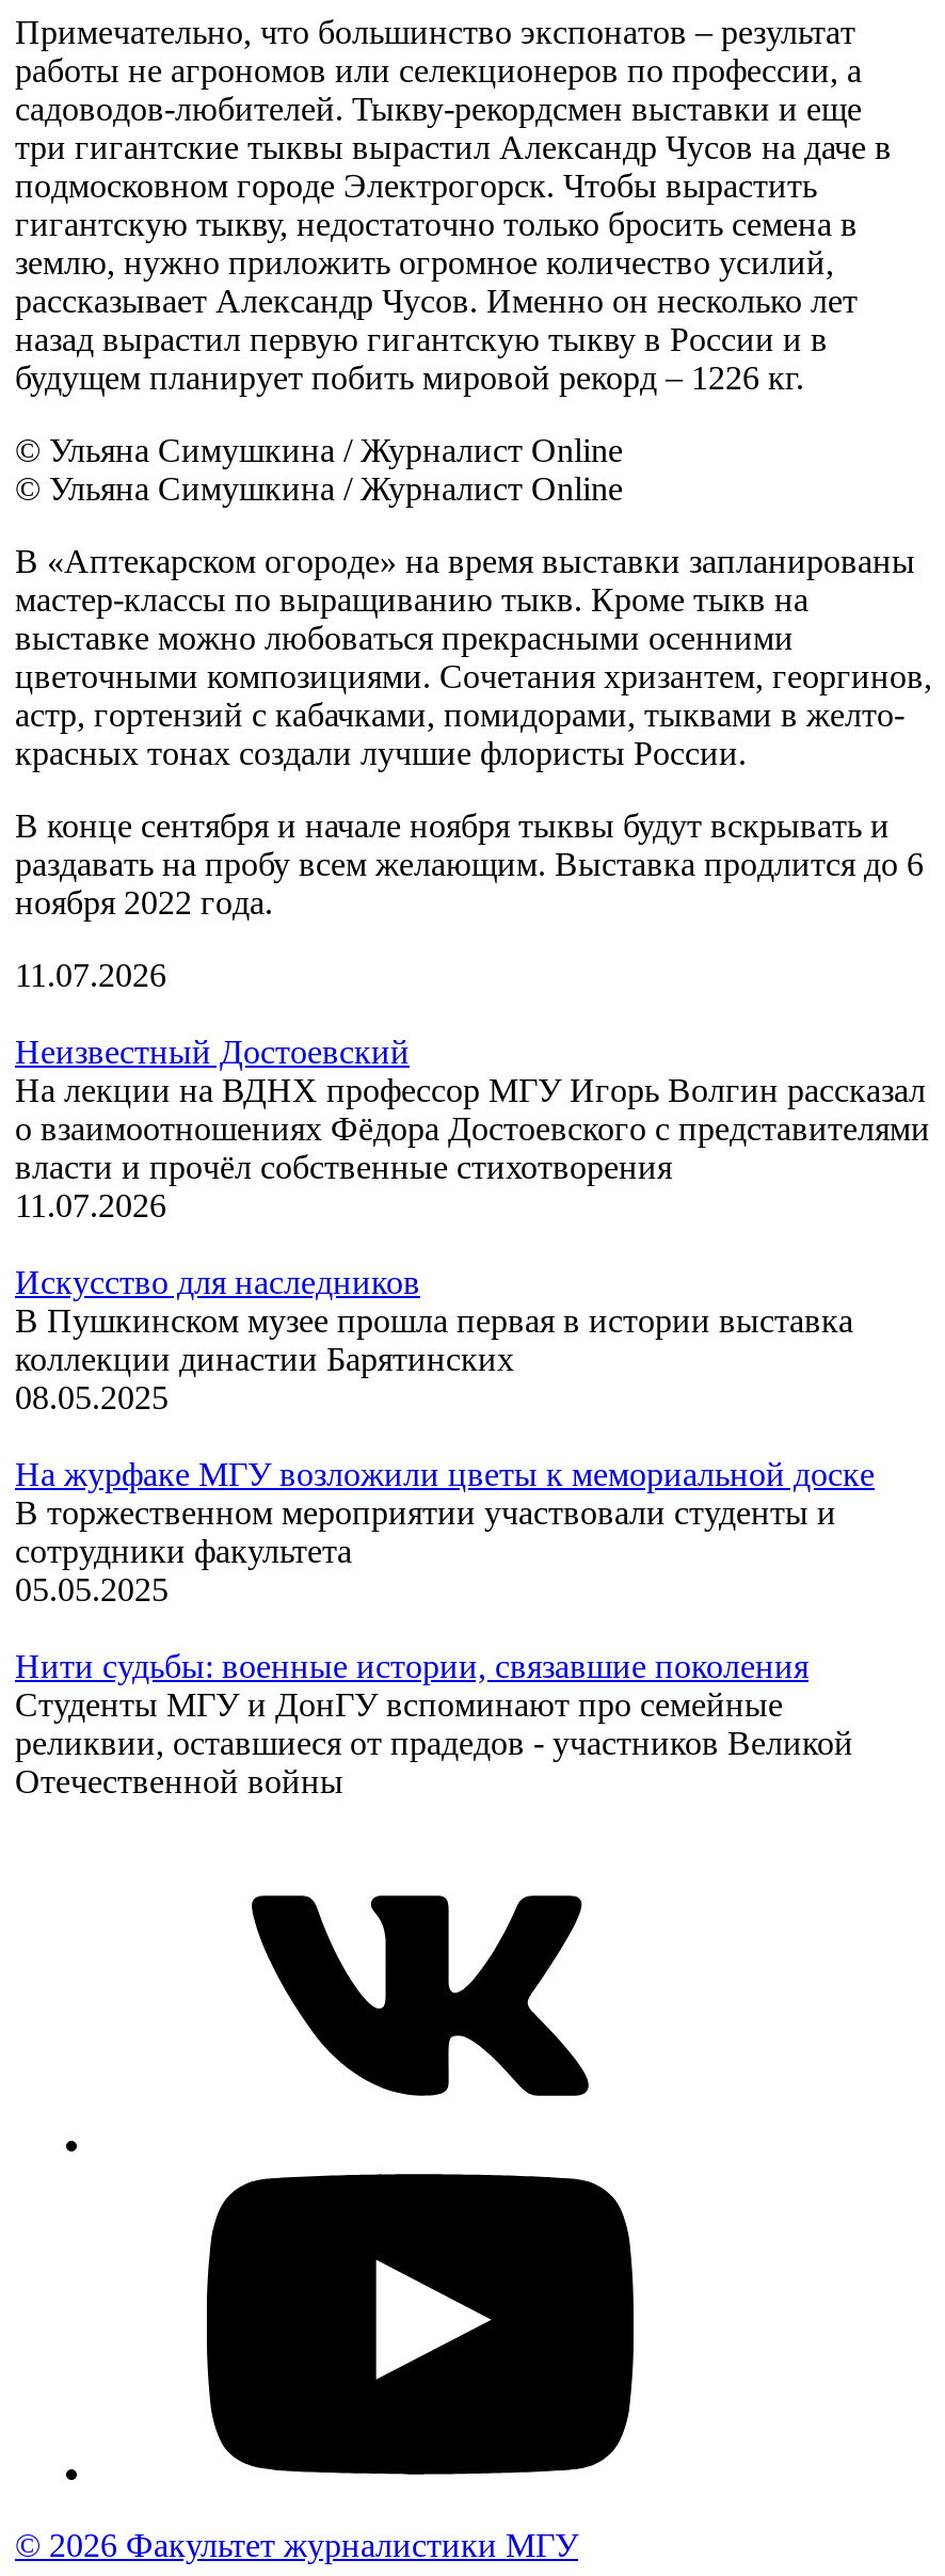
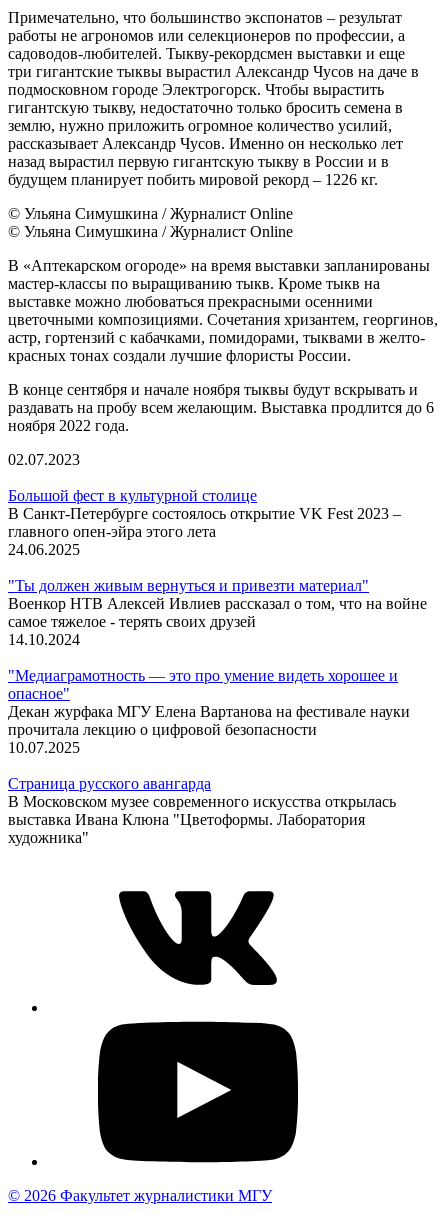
- 11.07.2026
+ 02.07.2023

- Неизвестный Достоевский
- На лекции на ВДНХ профессор МГУ Игорь Волгин рассказал
- о взаимоотношениях Фёдора Достоевского с представителями
- власти и прочёл собственные стихотворения
- 11.07.2026
+ Большой фест в культурной столице
+ В Санкт-Петербурге состоялось открытие VK Fest 2023 –
+ главного опен-эйра этого лета
+ 24.06.2025

- Искусство для наследников
- В Пушкинском музее прошла первая в истории выставка
- коллекции династии Барятинских
- 08.05.2025
+ "Ты должен живым вернуться и привезти материал"
+ Военкор НТВ Алексей Ивлиев рассказал о том, что на войне
+ самое тяжелое - терять своих друзей
+ 14.10.2024

- На журфаке МГУ возложили цветы к мемориальной доске
- В торжественном мероприятии участвовали студенты и
- сотрудники факультета
- 05.05.2025
+ "Медиаграмотность — это про умение видеть хорошее и
+ опасное"
+ Декан журфака МГУ Елена Вартанова на фестивале науки
+ прочитала лекцию о цифровой безопасности
+ 10.07.2025

- Нити судьбы: военные истории, связавшие поколения
- Студенты МГУ и ДонГУ вспоминают про семейные
- реликвии, оставшиеся от прадедов - участников Великой
- Отечественной войны
+ Страница русского авангарда
+ В Московском музее современного искусства открылась
+ выставка Ивана Клюна "Цветоформы. Лаборатория
+ художника"
